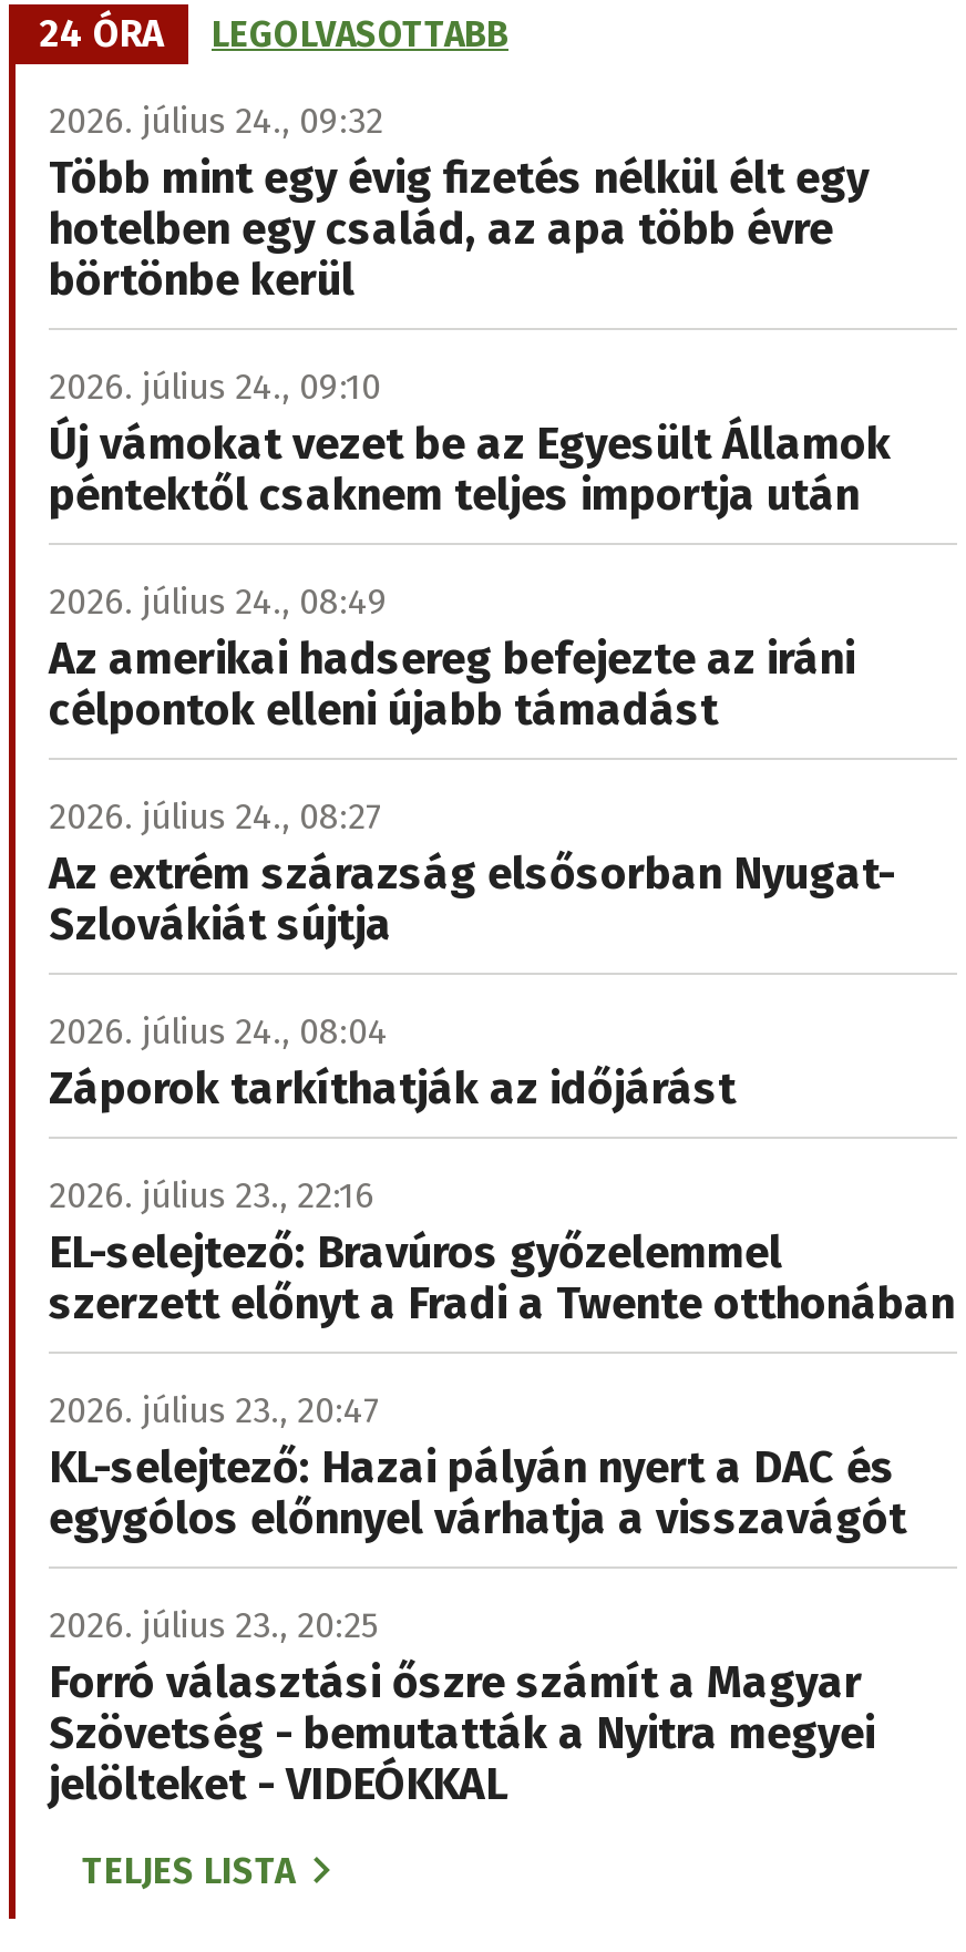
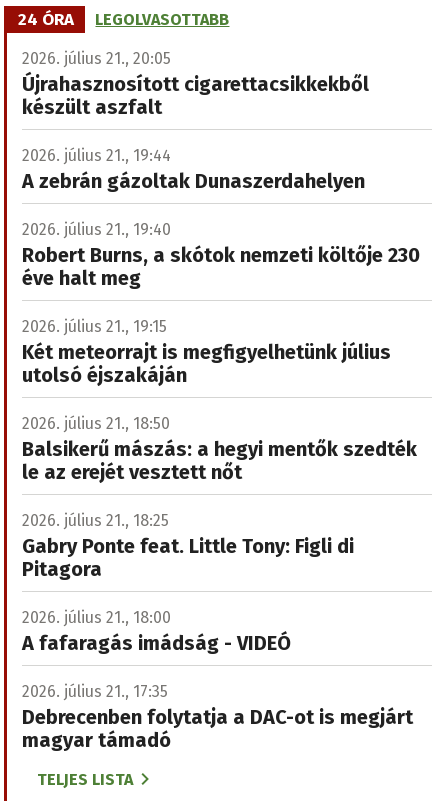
- 2026. július 24., 09:32
- Több mint egy évig fizetés nélkül élt egy
- hotelben egy család, az apa több évre
- börtönbe kerül
+ 2026. július 21., 20:05
+ Újrahasznosított cigarettacsikkekből
+ készült aszfalt

- 2026. július 24., 09:10
- Új vámokat vezet be az Egyesült Államok
- péntektől csaknem teljes importja után
+ 2026. július 21., 19:44
+ A zebrán gázoltak Dunaszerdahelyen

- 2026. július 24., 08:49
- Az amerikai hadsereg befejezte az iráni
- célpontok elleni újabb támadást
+ 2026. július 21., 19:40
+ Robert Burns, a skótok nemzeti költője 230
+ éve halt meg

- 2026. július 24., 08:27
- Az extrém szárazság elsősorban Nyugat-
- Szlovákiát sújtja
+ 2026. július 21., 19:15
+ Két meteorrajt is megfigyelhetünk július
+ utolsó éjszakáján

- 2026. július 24., 08:04
- Záporok tarkíthatják az időjárást
+ 2026. július 21., 18:50
+ Balsikerű mászás: a hegyi mentők szedték
+ le az erejét vesztett nőt

- 2026. július 23., 22:16
- EL-selejtező: Bravúros győzelemmel
- szerzett előnyt a Fradi a Twente otthonában
+ 2026. július 21., 18:25
+ Gabry Ponte feat. Little Tony: Figli di
+ Pitagora

- 2026. július 23., 20:47
- KL-selejtező: Hazai pályán nyert a DAC és
- egygólos előnnyel várhatja a visszavágót
+ 2026. július 21., 18:00
+ A fafaragás imádság - VIDEÓ

- 2026. július 23., 20:25
- Forró választási őszre számít a Magyar
- Szövetség - bemutatták a Nyitra megyei
- jelölteket - VIDEÓKKAL
+ 2026. július 21., 17:35
+ Debrecenben folytatja a DAC-ot is megjárt
+ magyar támadó
